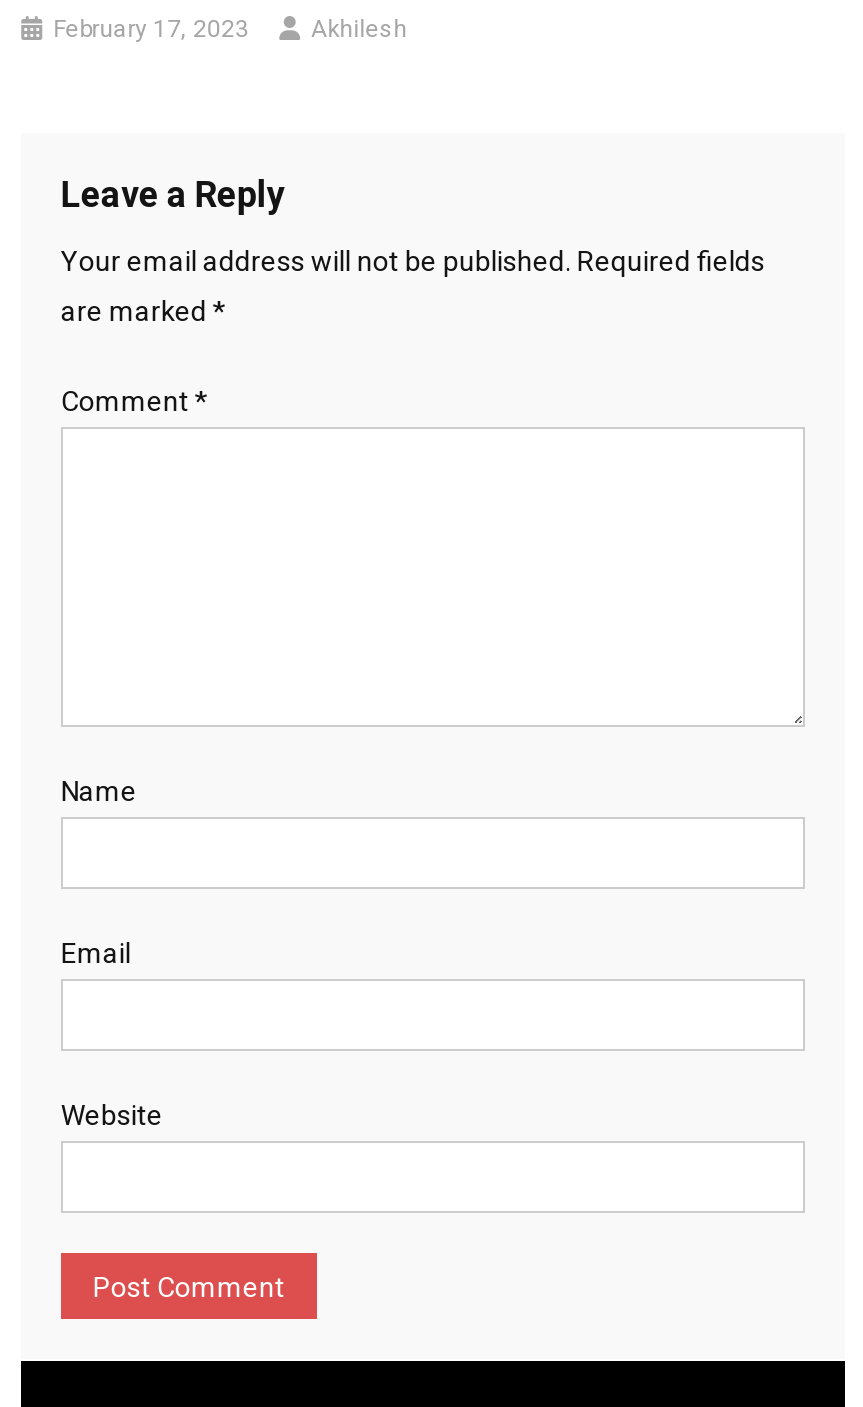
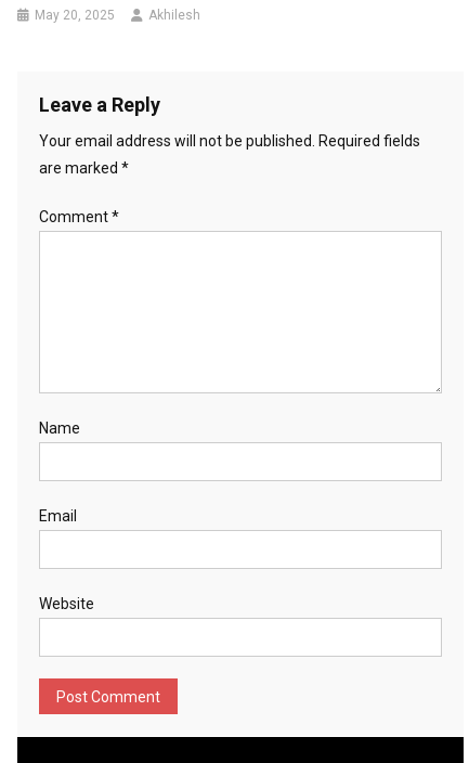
- February 17, 2023
+ May 20, 2025
